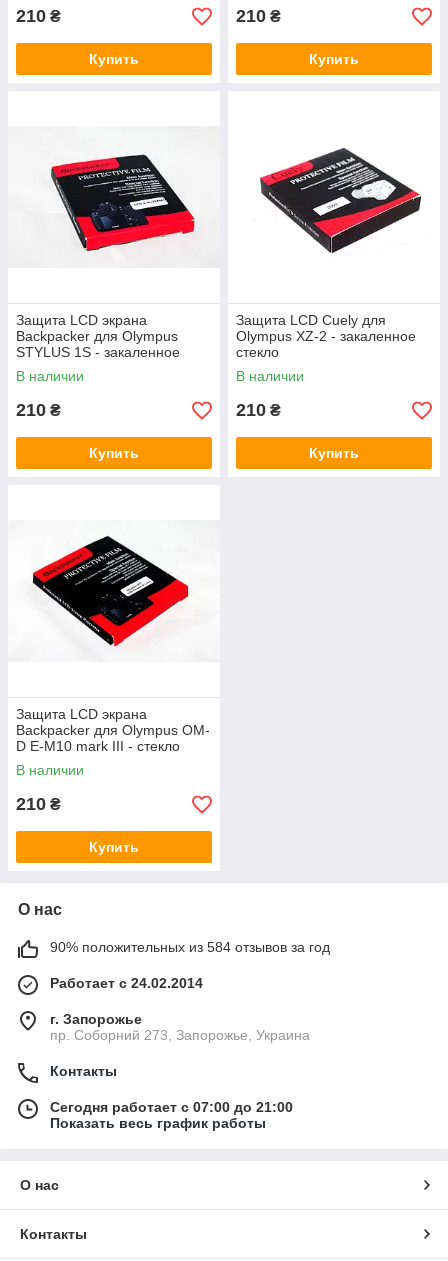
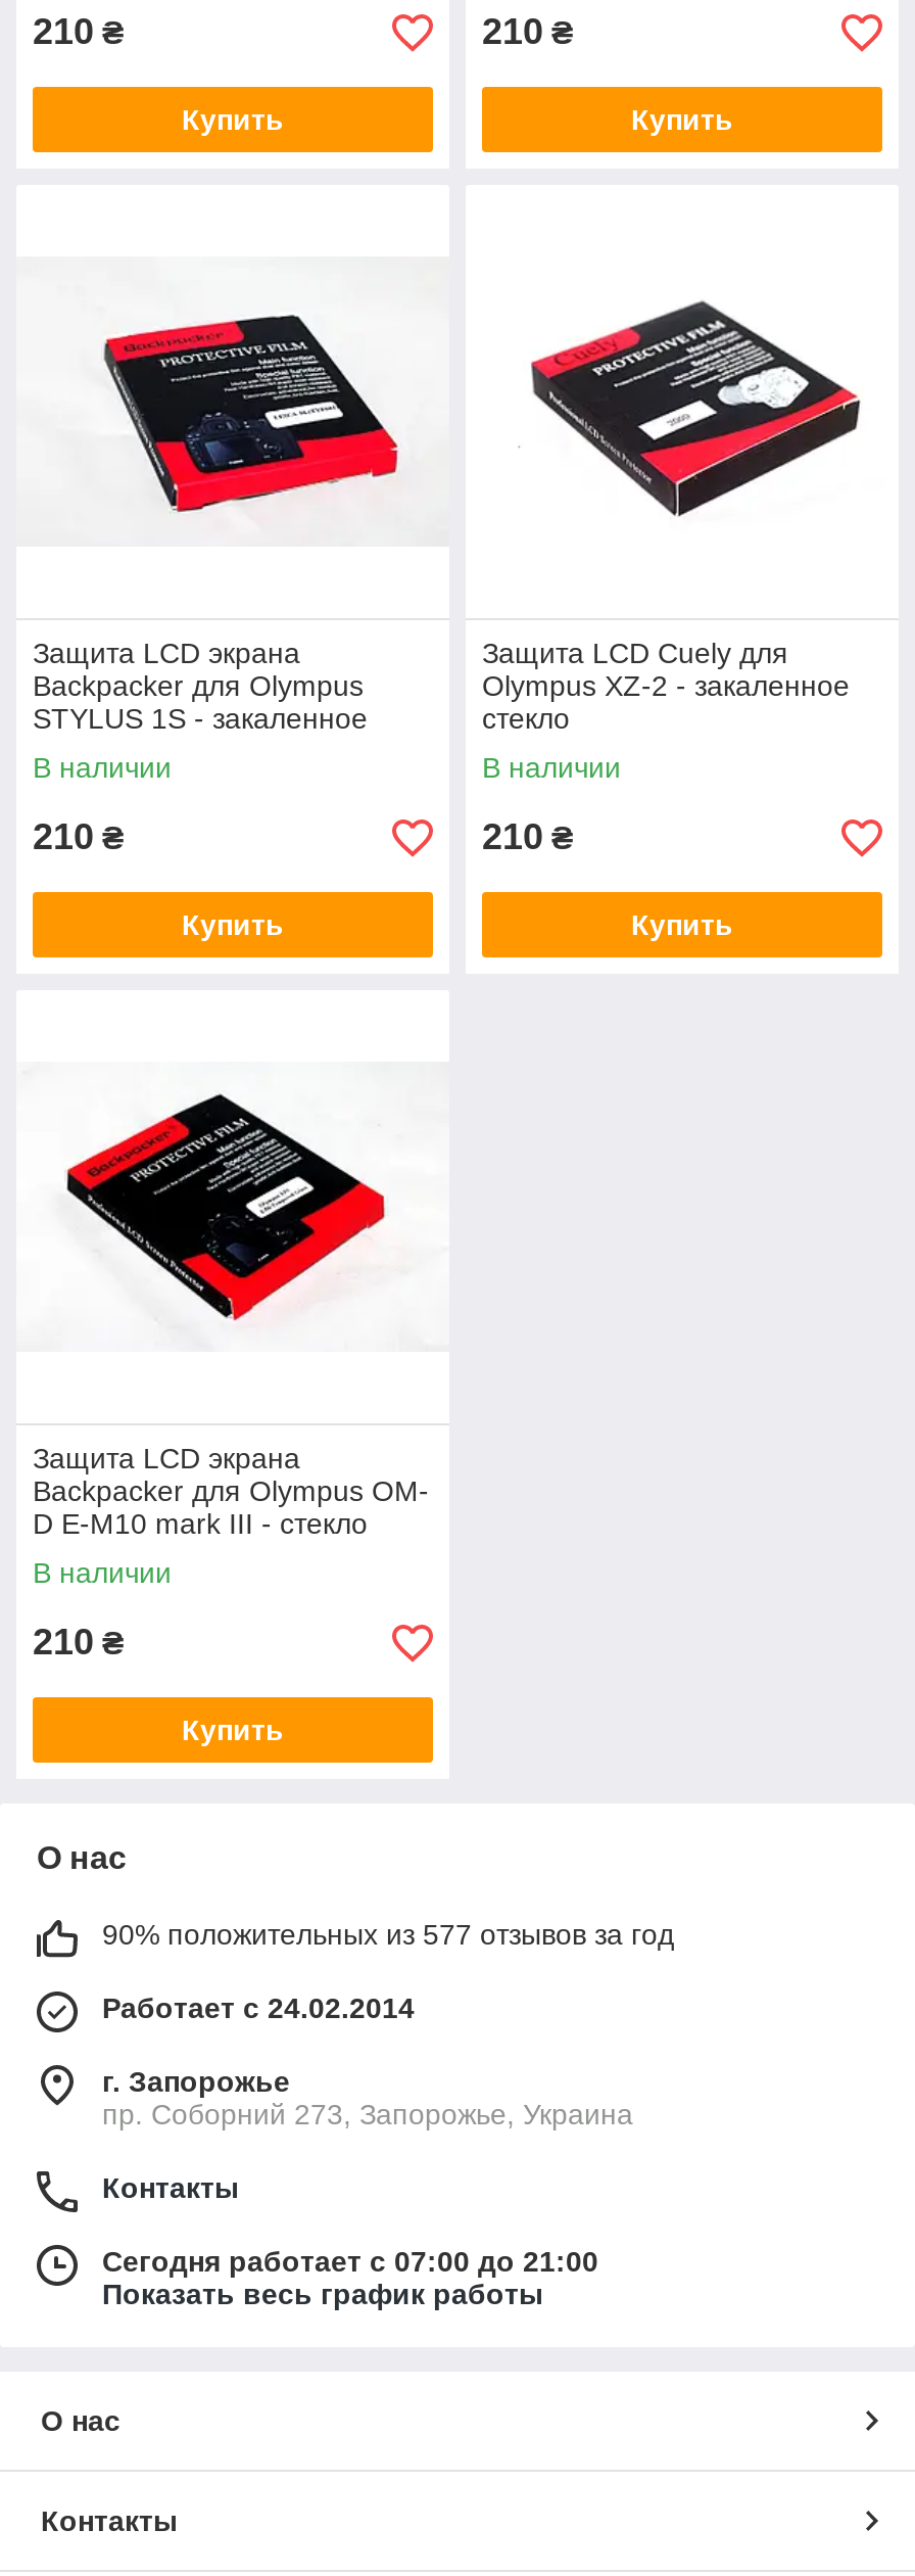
- 90% положительных из 584 отзывов за год
+ 90% положительных из 577 отзывов за год
